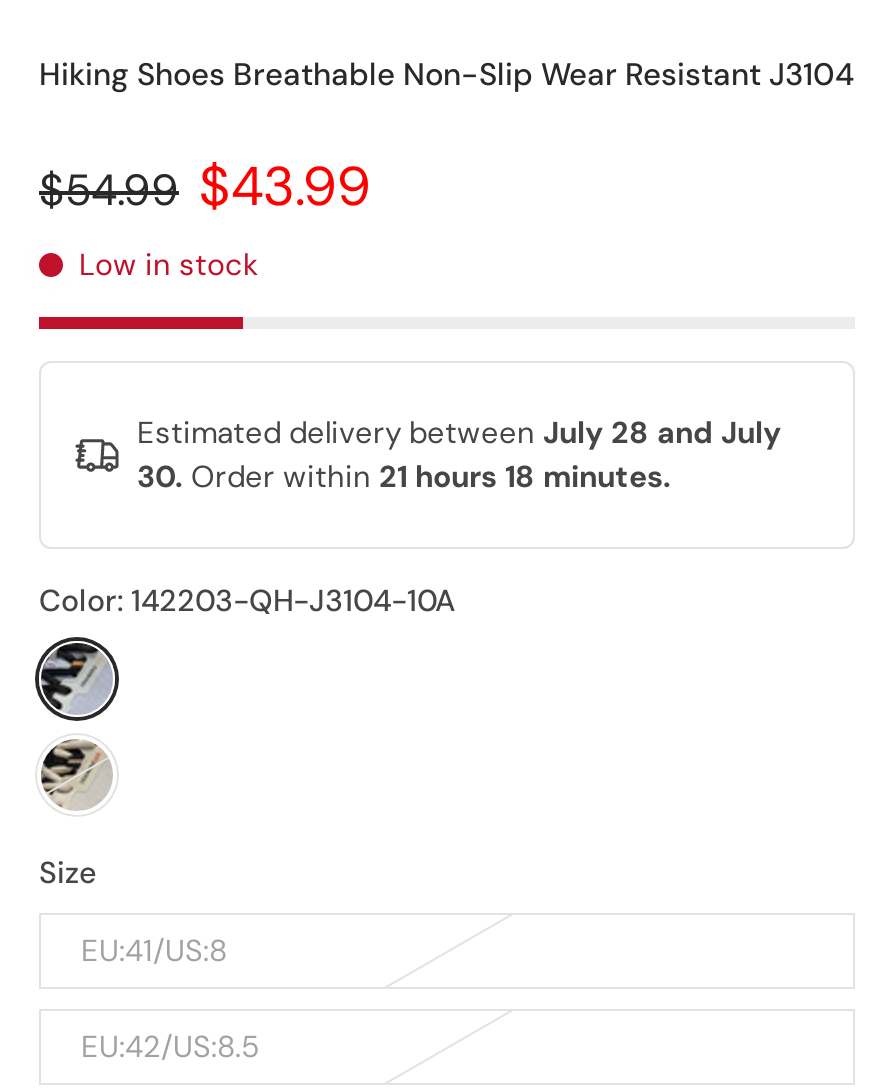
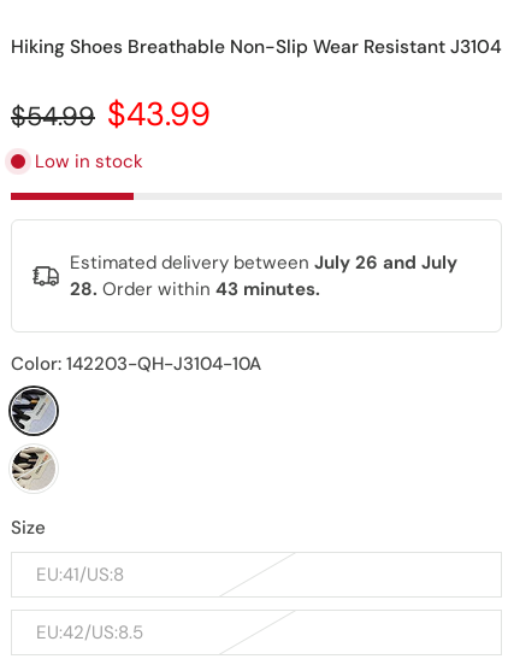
- Estimated delivery between July 28 and July
- 30. Order within 21 hours 18 minutes.
+ Estimated delivery between July 26 and July
+ 28. Order within 43 minutes.
